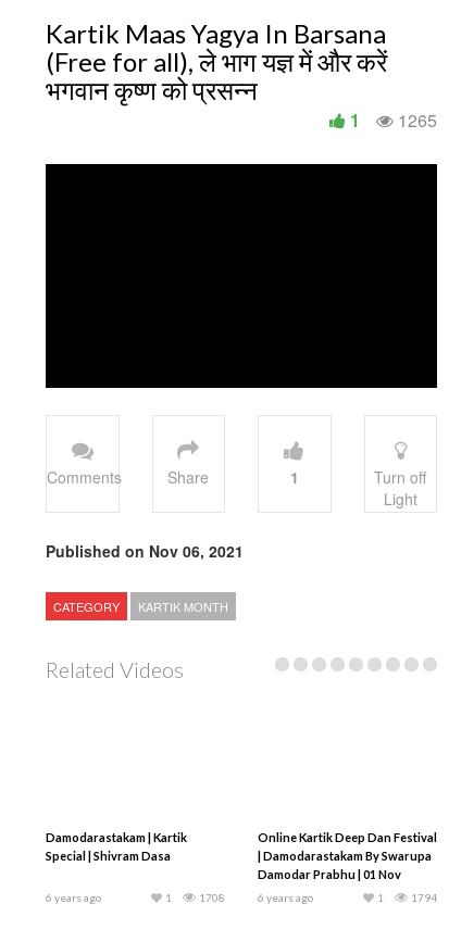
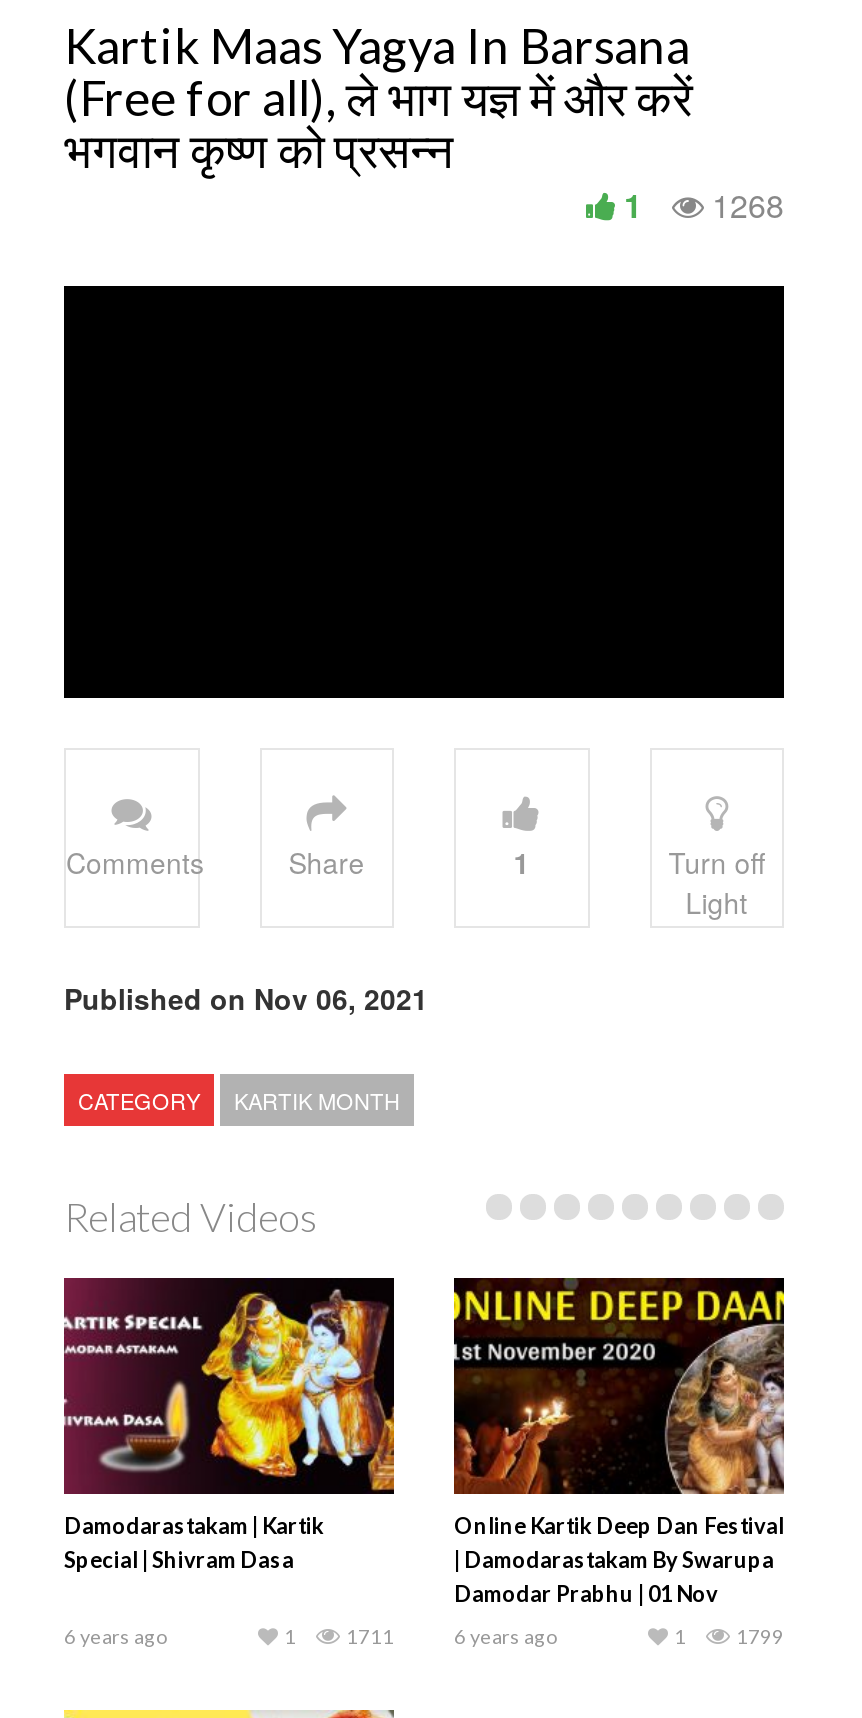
- 1 1265
+ 1 1268

+ [image]

+ [image]

- 1708
+ 1711

- 1794
+ 1799
